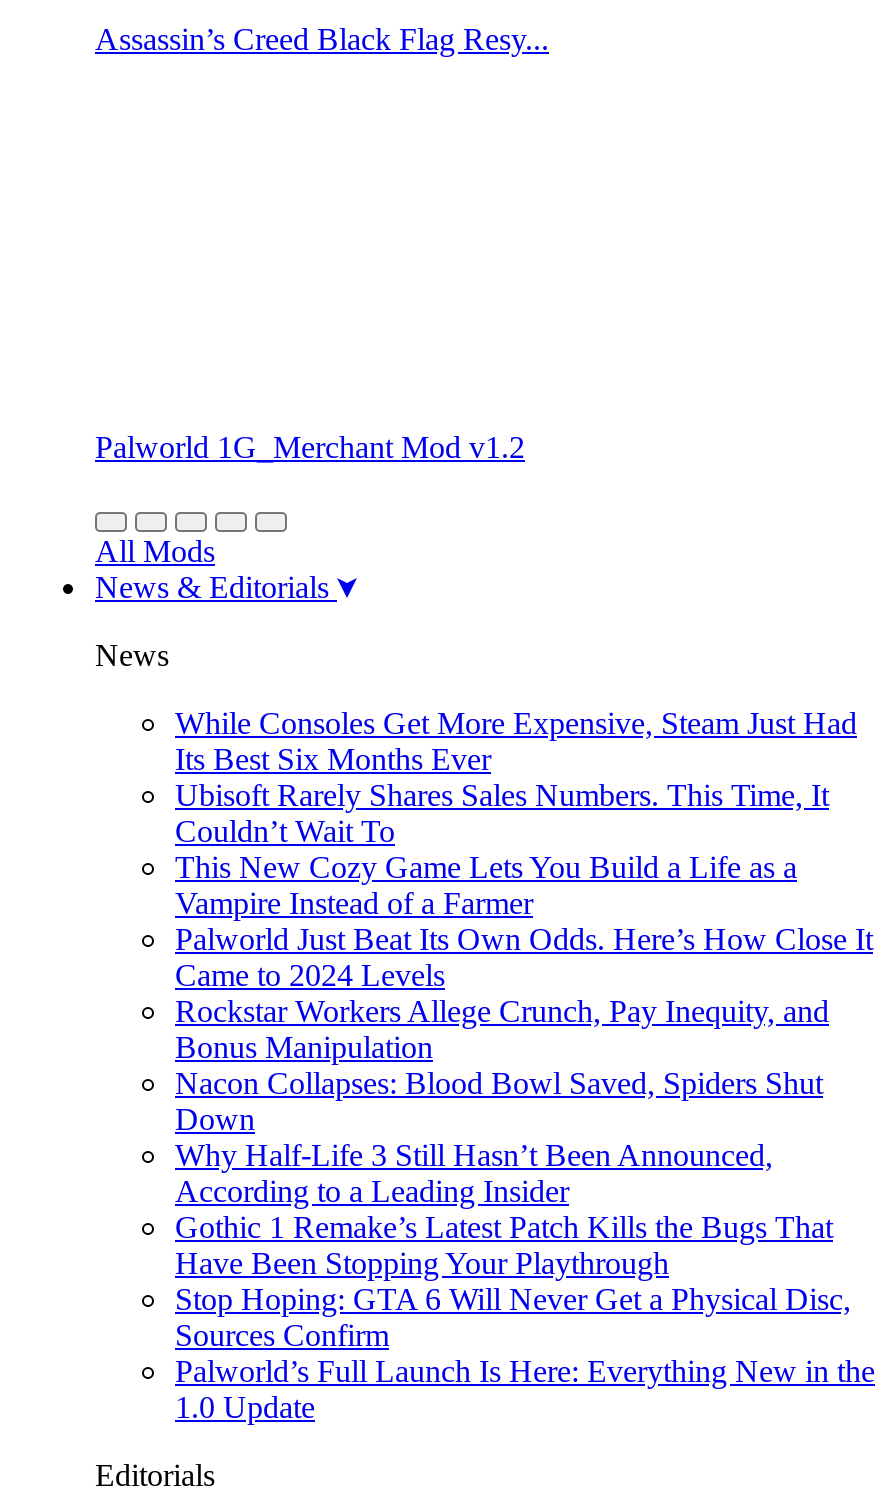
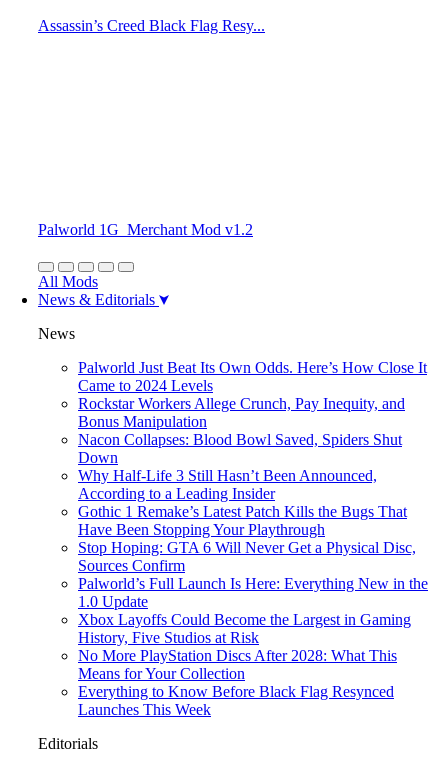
- While Consoles Get More Expensive, Steam Just Had
- Its Best Six Months Ever
- Ubisoft Rarely Shares Sales Numbers. This Time, It
- Couldn’t Wait To
- This New Cozy Game Lets You Build a Life as a
- Vampire Instead of a Farmer

moved up: Palworld Just Beat Its Own Odds. Here’s How Close It | Came to 2024 Levels | Rockstar Workers Allege Crunch, Pay Inequity, and | ... | Palworld’s Full Launch Is Here: Everything New in the | 1.0 Update

+ Xbox Layoffs Could Become the Largest in Gaming
+ History, Five Studios at Risk
+ No More PlayStation Discs After 2028: What This
+ Means for Your Collection
+ Everything to Know Before Black Flag Resynced
+ Launches This Week
